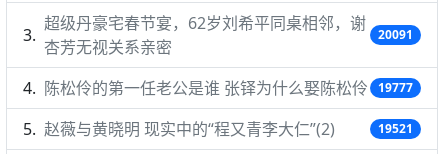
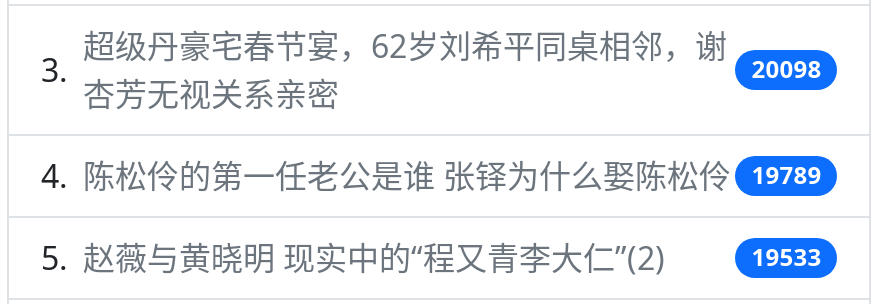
- 20091
+ 20098

- 陈松伶的第一任老公是谁 张铎为什么娶陈松伶 19777
+ 陈松伶的第一任老公是谁 张铎为什么娶陈松伶 19789

- 19521
+ 19533
